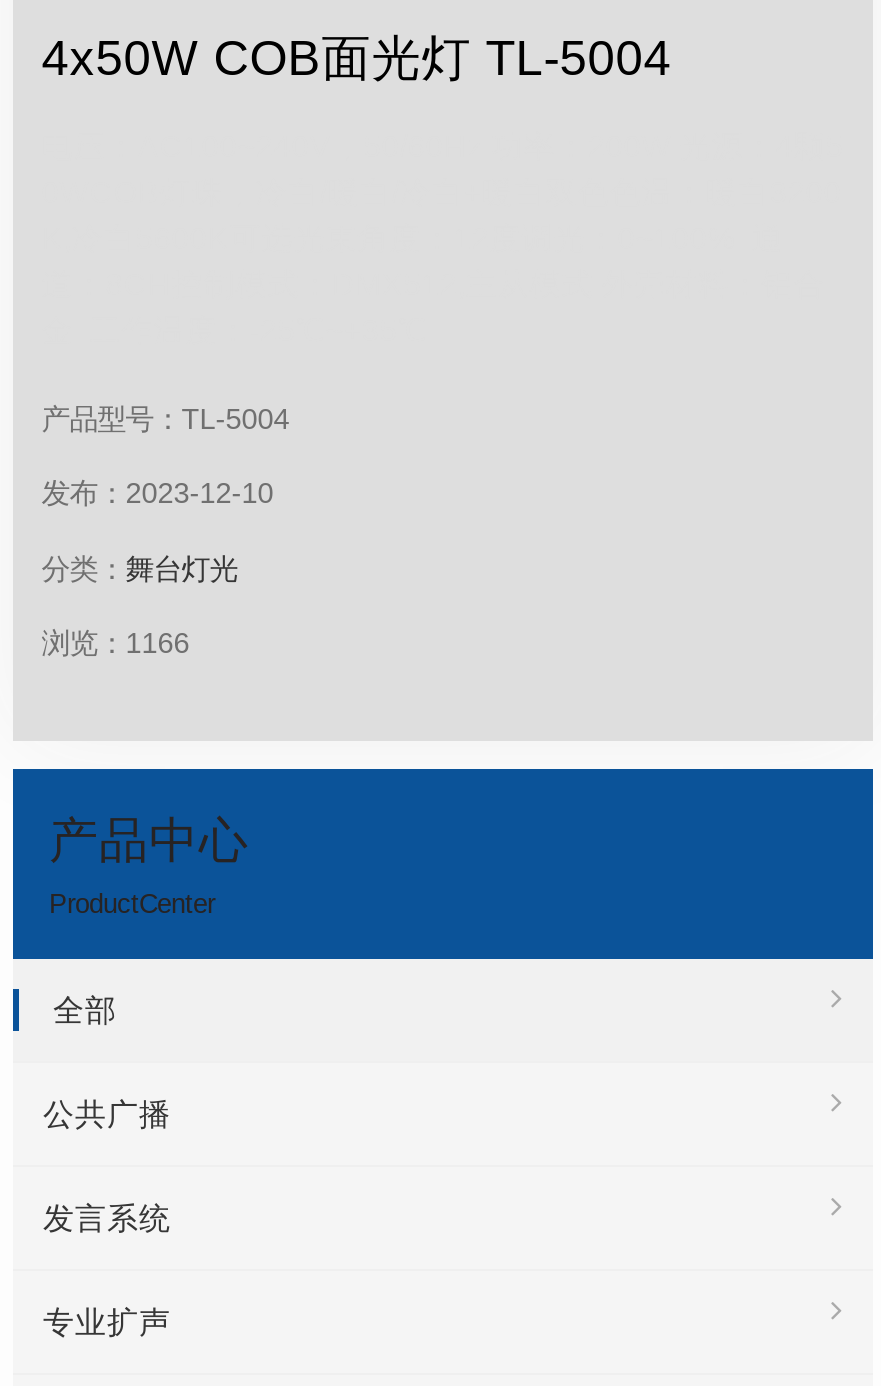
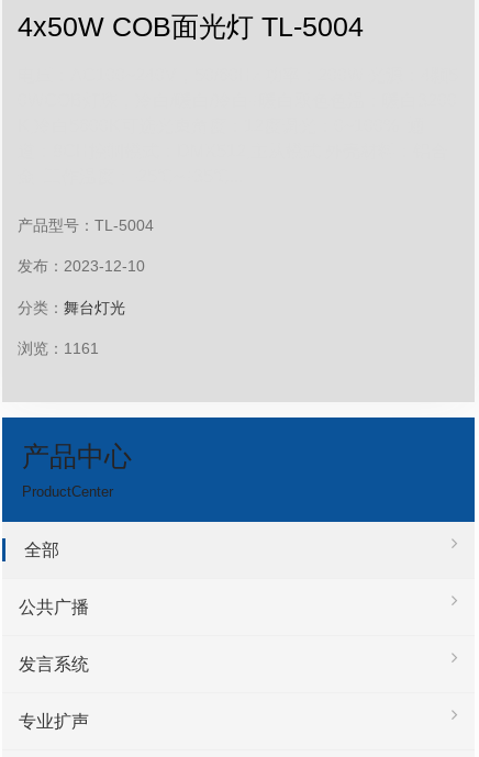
- 浏览：1166
+ 浏览：1161
